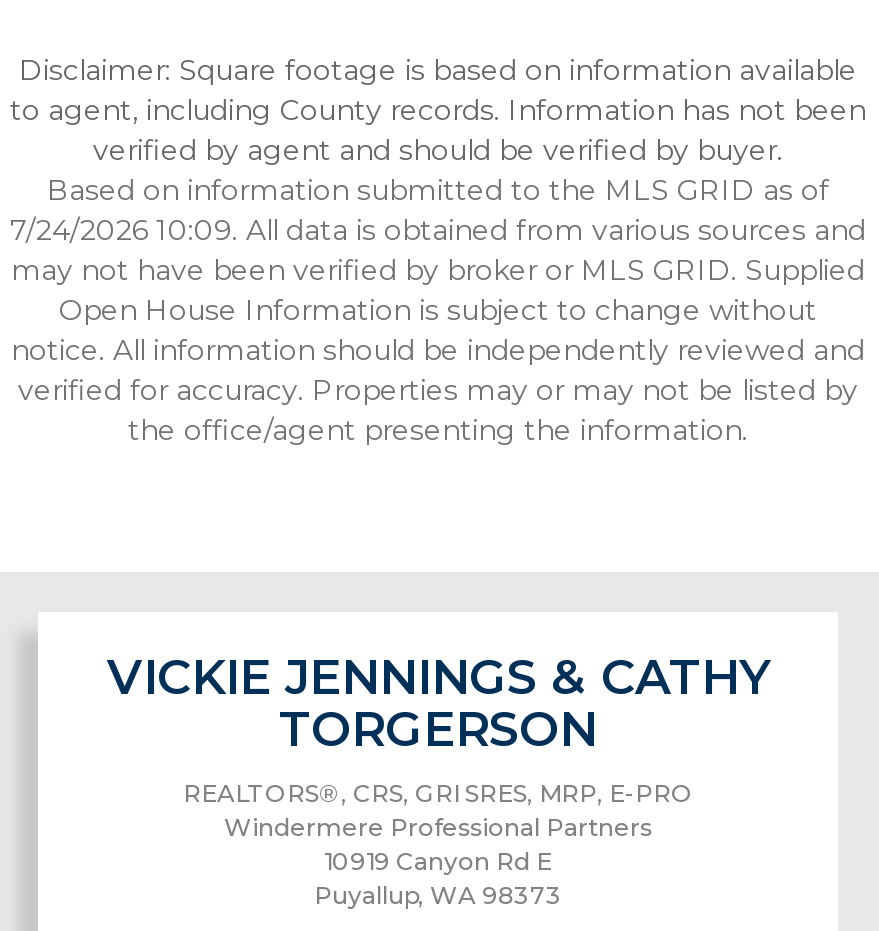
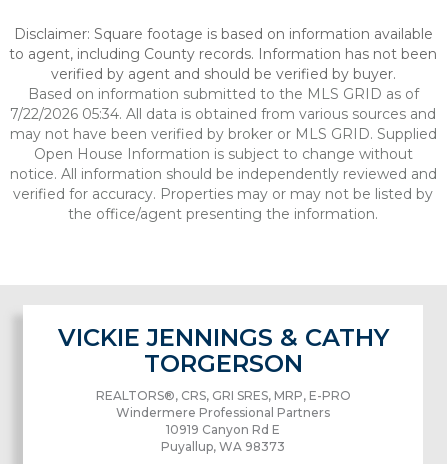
- 7/24/2026 10:09. All data is obtained from various sources and
+ 7/22/2026 05:34. All data is obtained from various sources and
